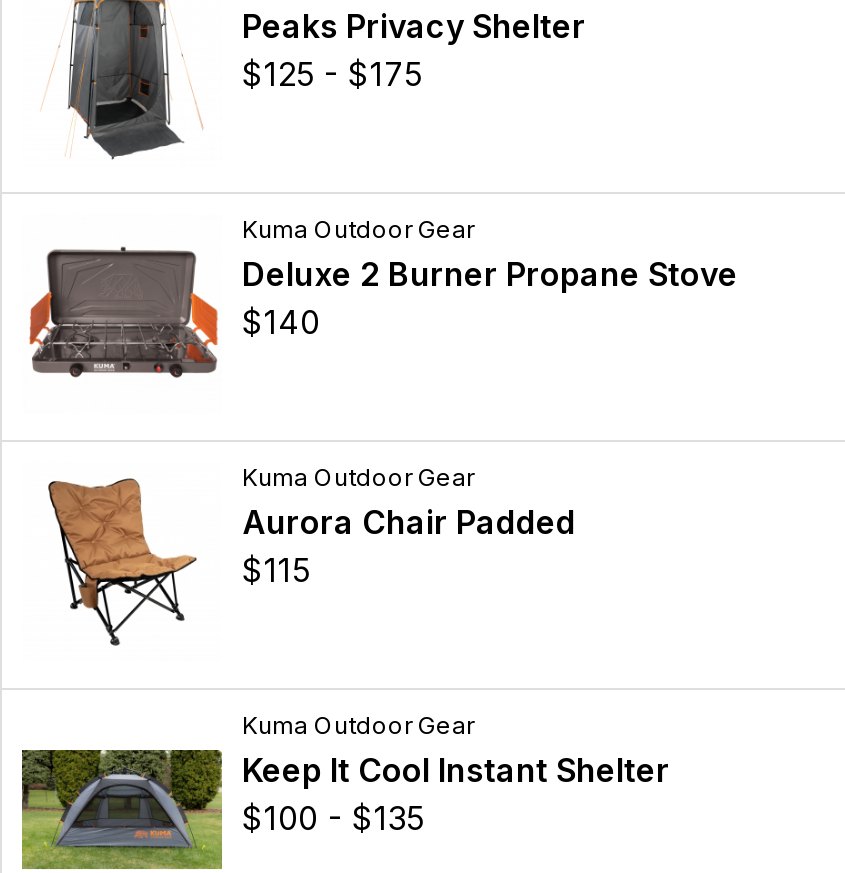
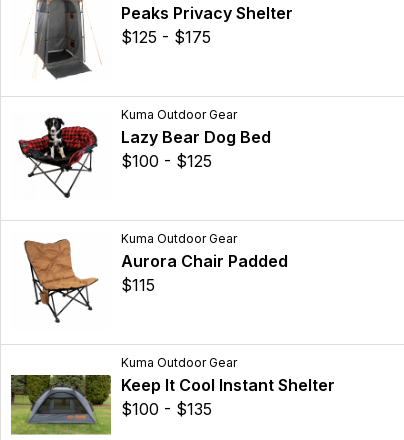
- [image]
- Deluxe 2 Burner Propane Stove
- $140
+ [image]
+ Lazy Bear Dog Bed
+ $100 - $125
